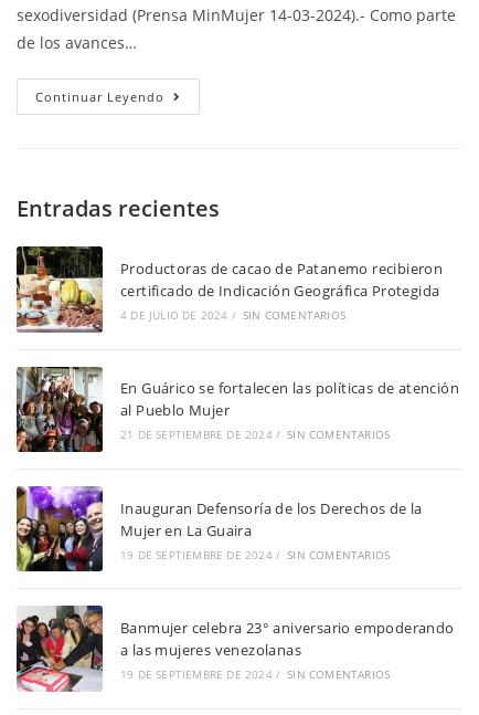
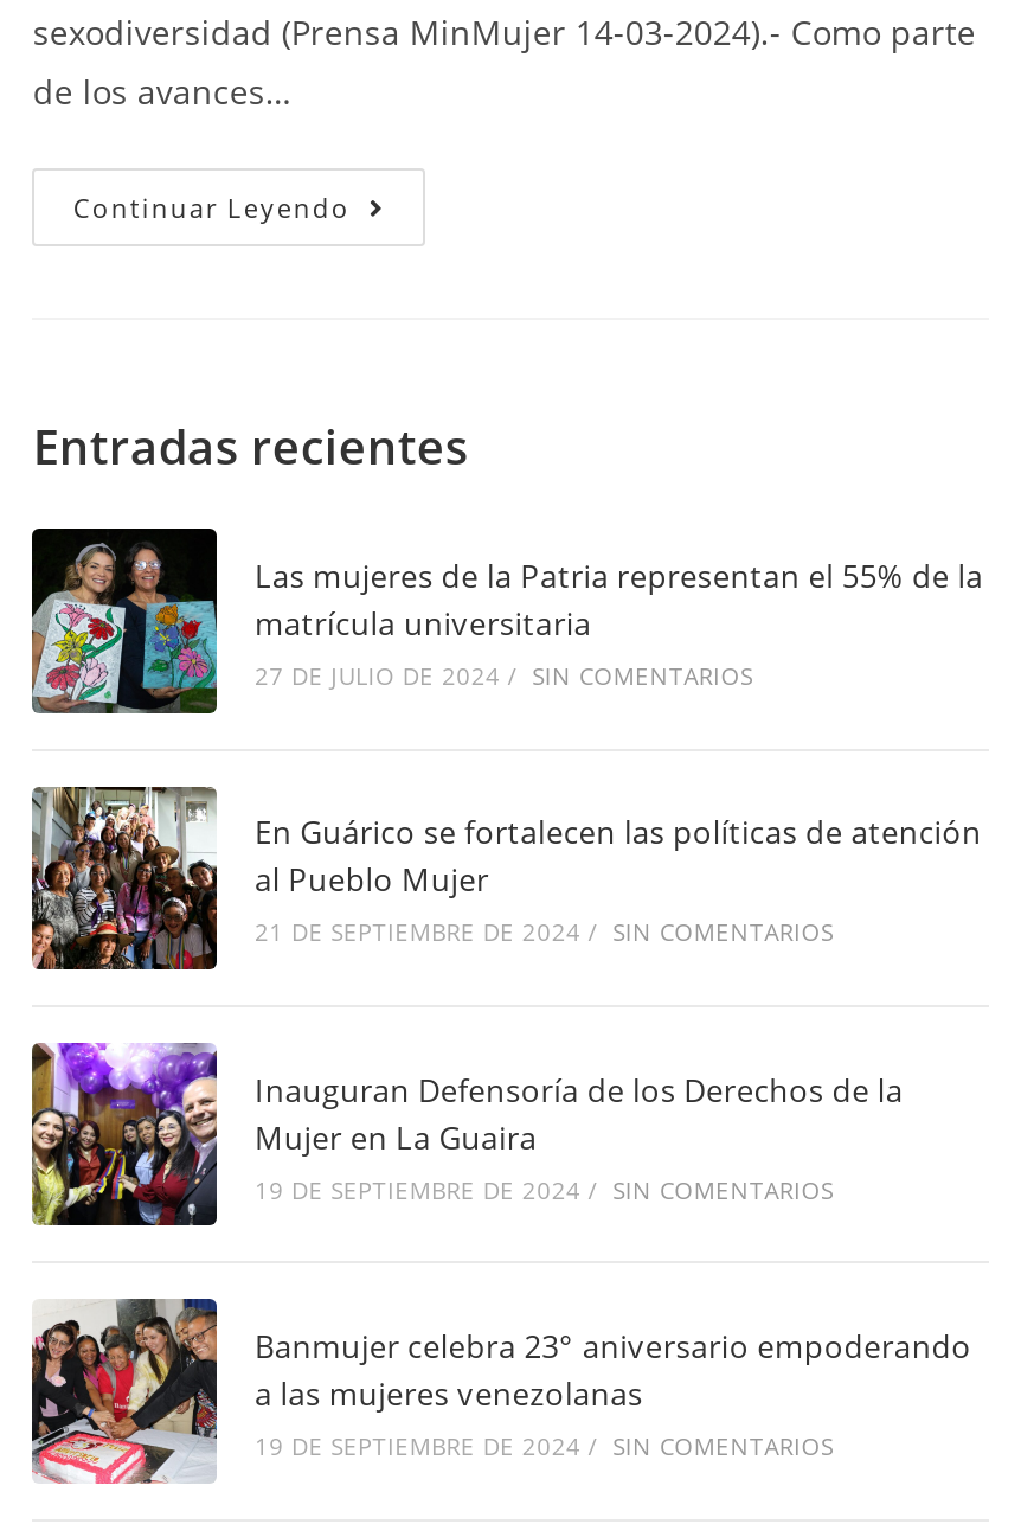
- [image]
- Productoras de cacao de Patanemo recibieron
- certificado de Indicación Geográfica Protegida
- 4 DE JULIO DE 2024 / SIN COMENTARIOS
+ [image]
+ Las mujeres de la Patria representan el 55% de la
+ matrícula universitaria
+ 27 DE JULIO DE 2024 / SIN COMENTARIOS
